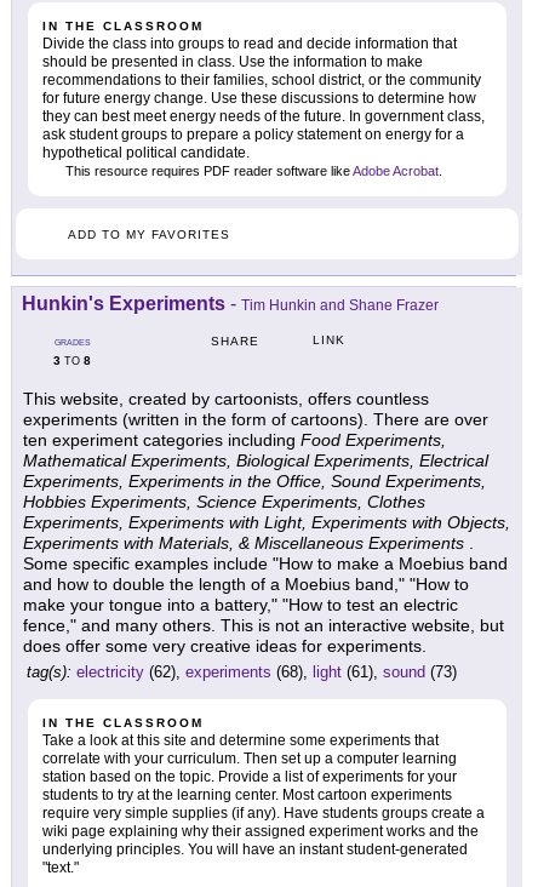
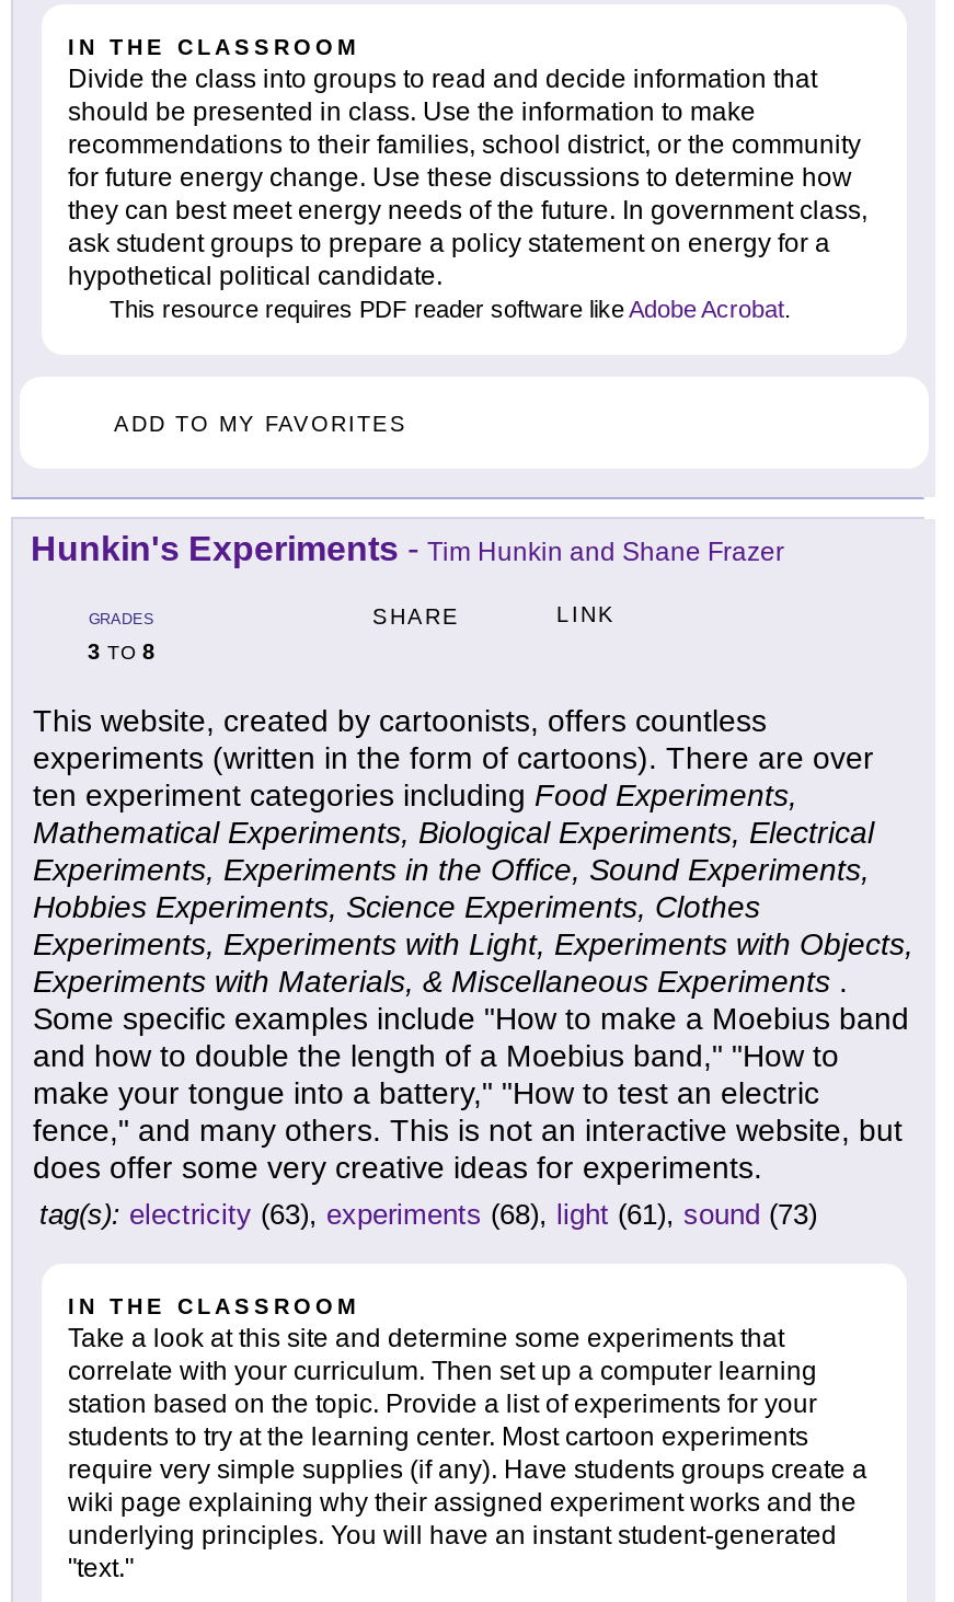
- tag(s): electricity (62), experiments (68), light (61), sound (73)
+ tag(s): electricity (63), experiments (68), light (61), sound (73)
